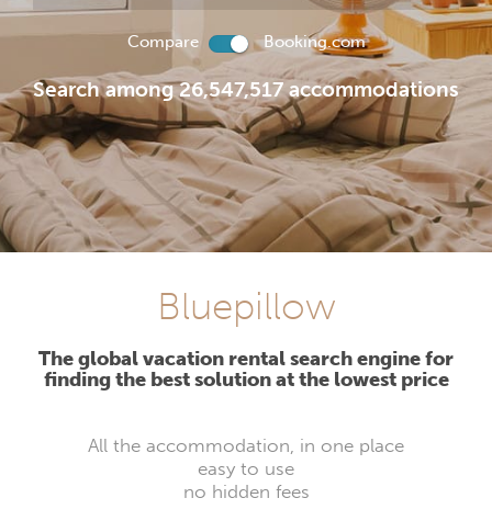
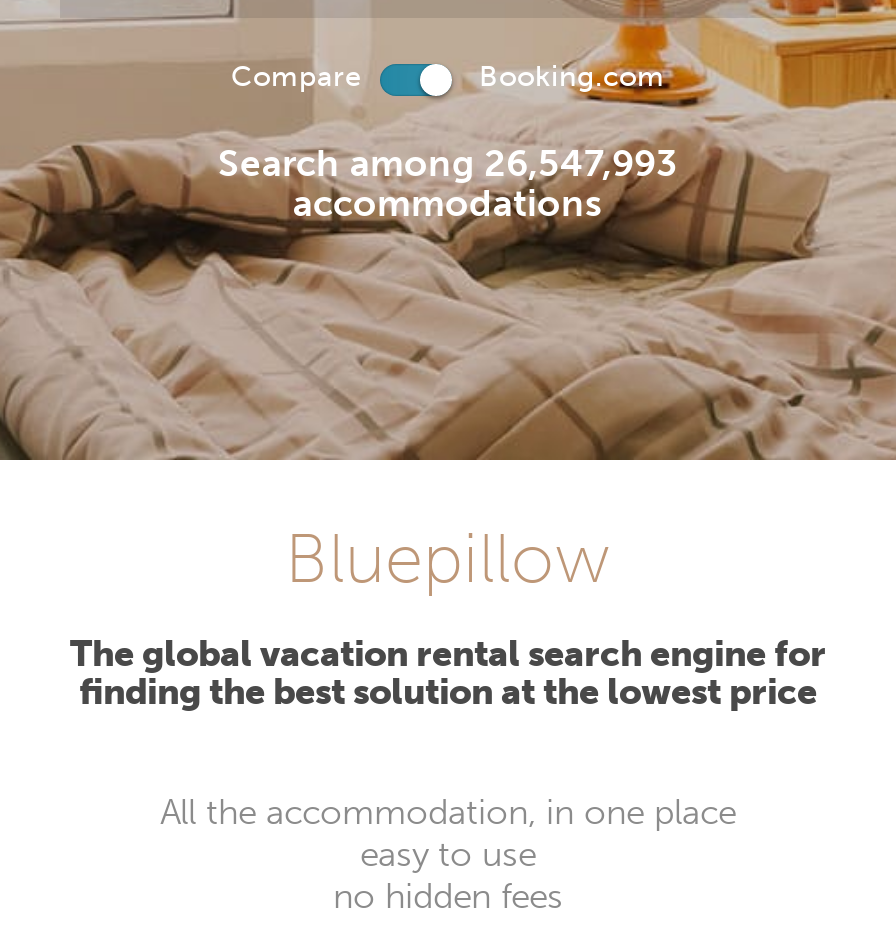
- Search among 26,547,517 accommodations
+ Search among 26,547,993
+ accommodations
